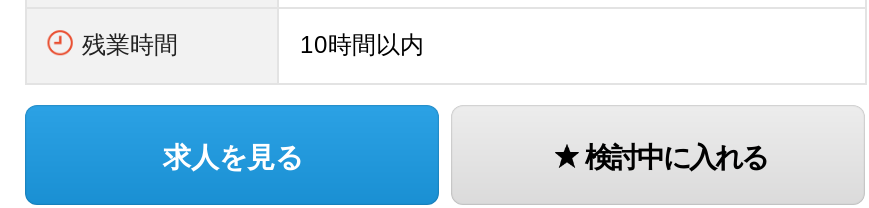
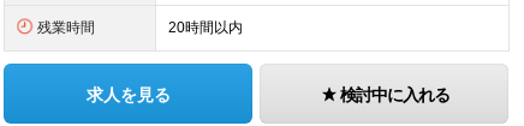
- 10時間以内
+ 20時間以内
